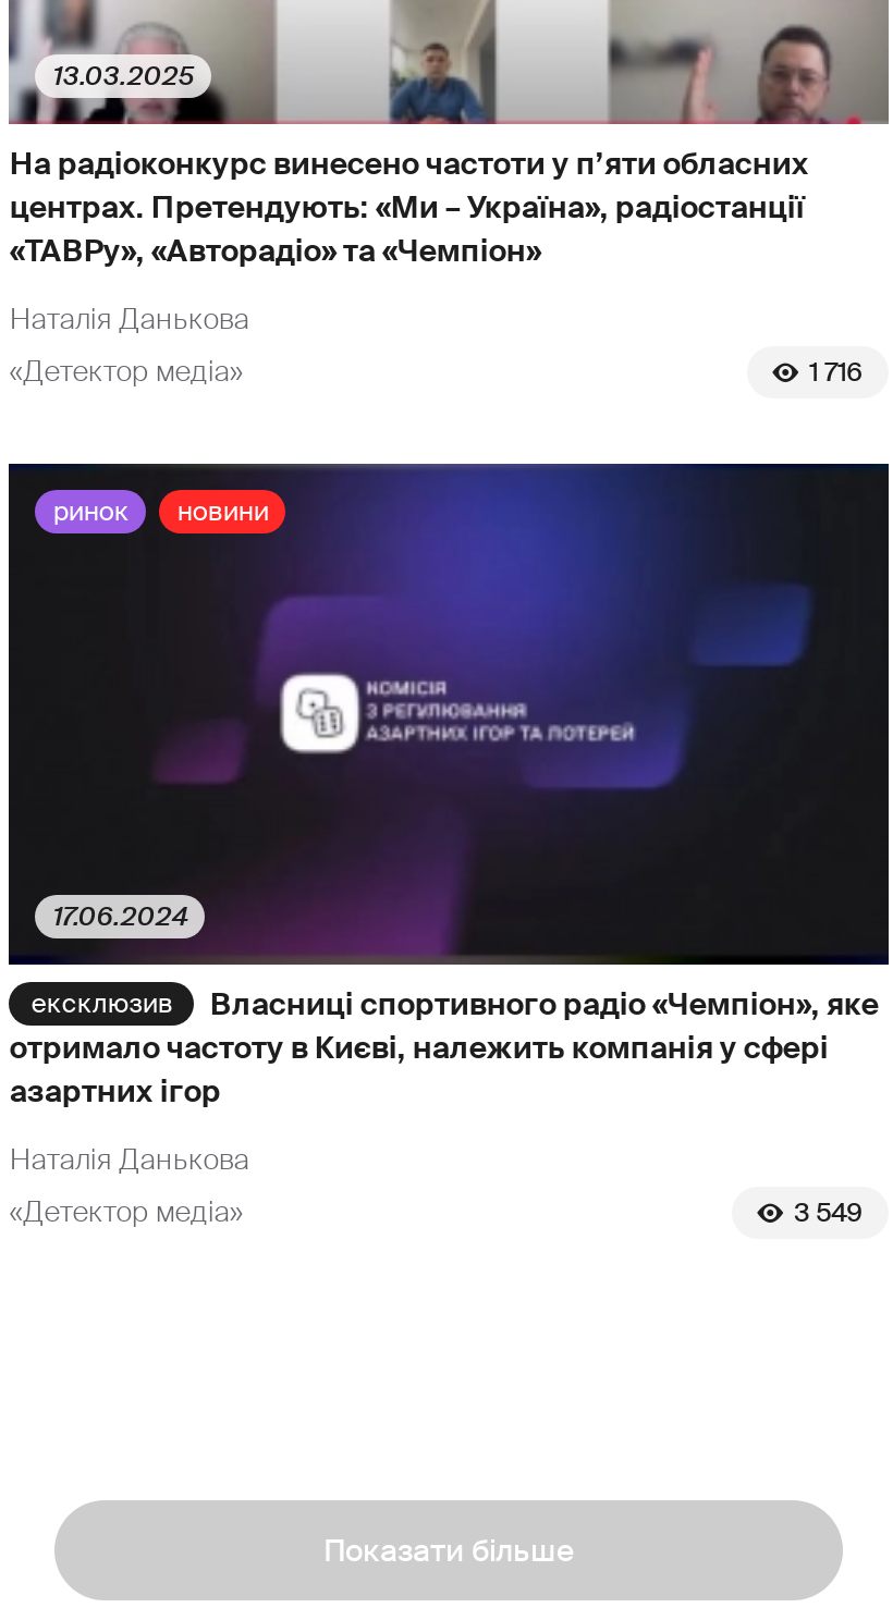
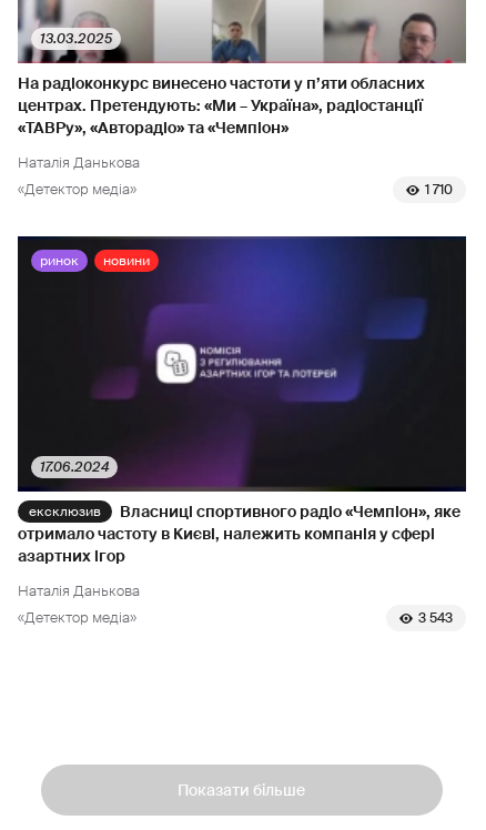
- 1 716
+ 1 710

- 3 549
+ 3 543
